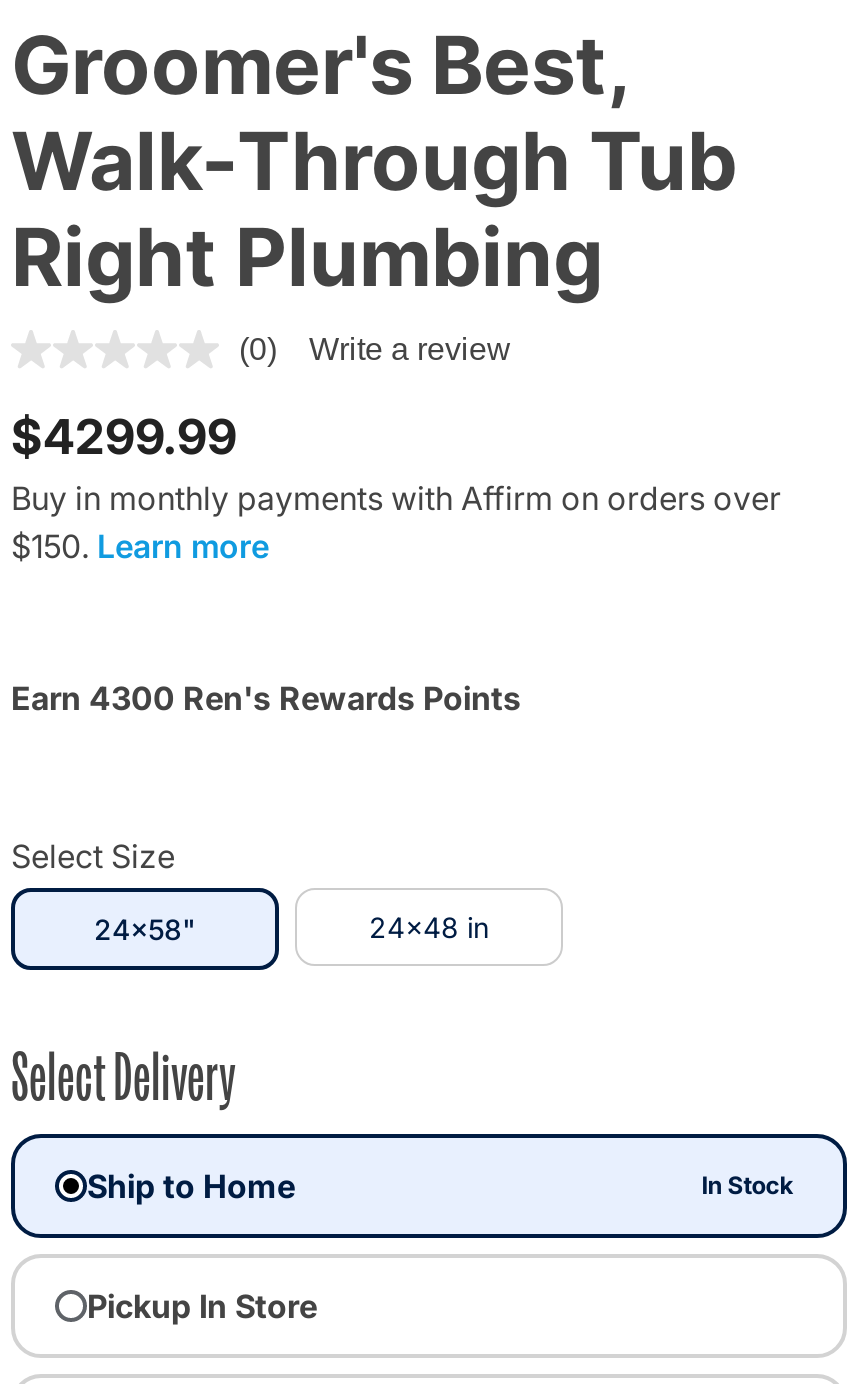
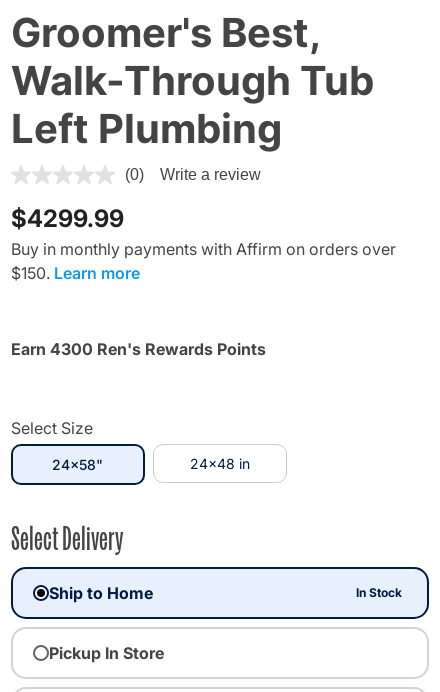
- Right Plumbing
+ Left Plumbing
